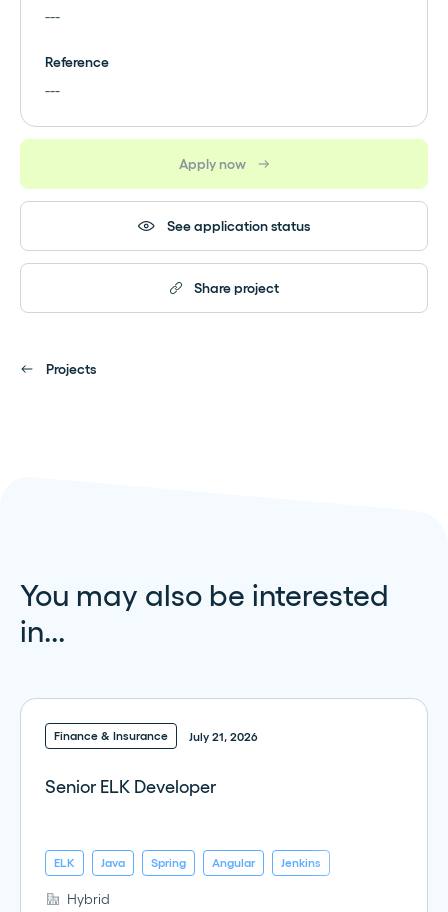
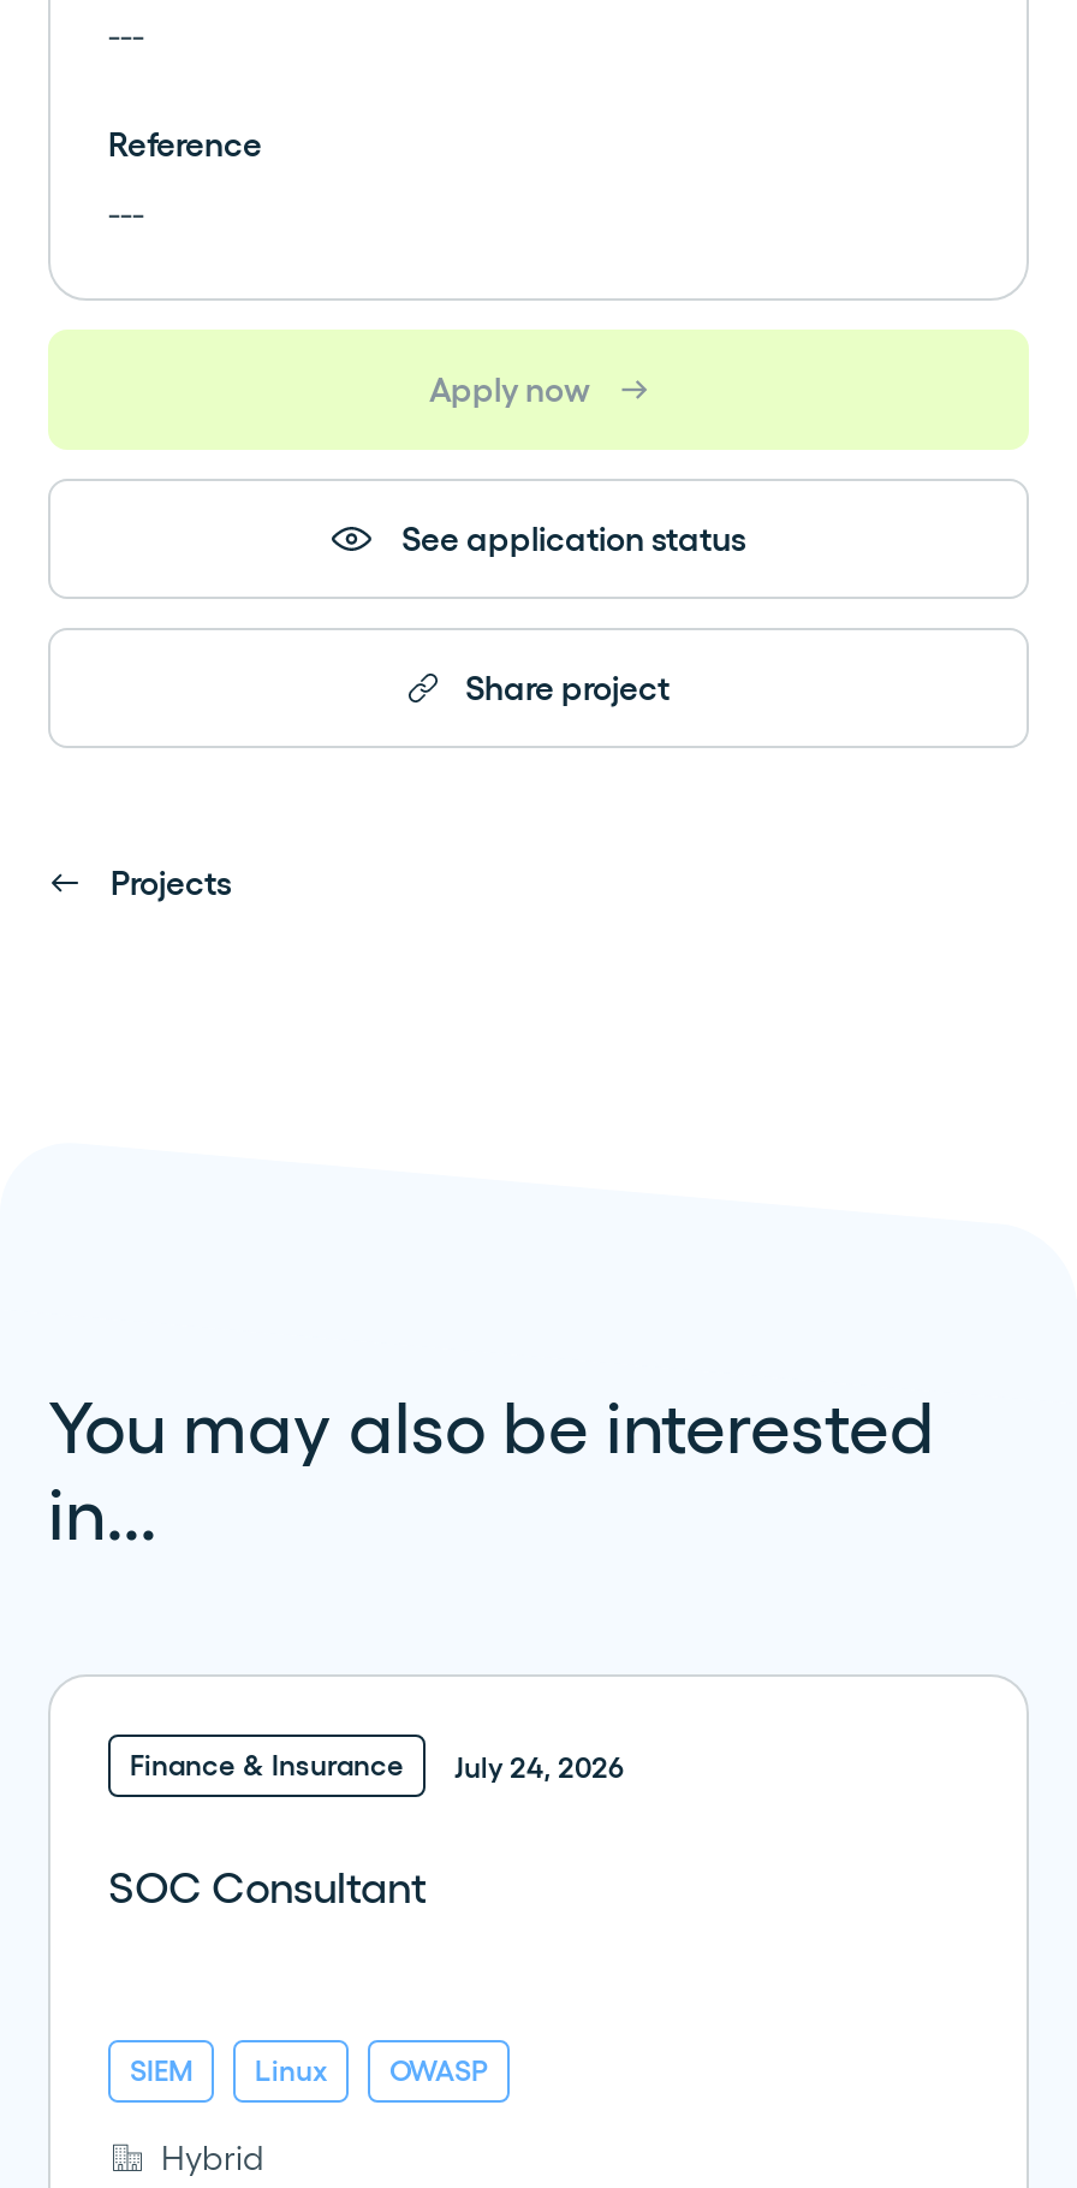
- Finance & Insurance July 21, 2026
+ Finance & Insurance July 24, 2026

- Senior ELK Developer
+ SOC Consultant

- ELK
- Java
- Spring
- Angular
- Jenkins
+ SIEM
+ Linux
+ OWASP
